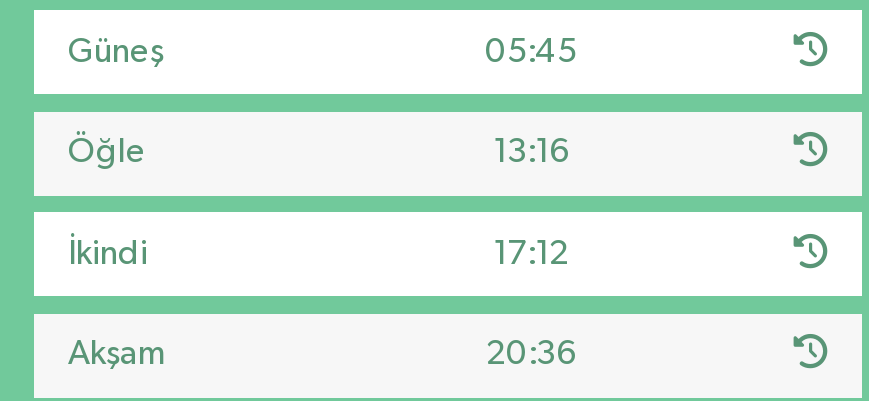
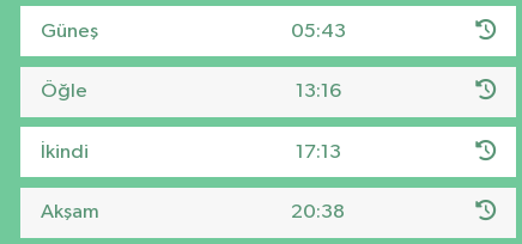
- 05:45
+ 05:43

- 17:12
+ 17:13

- 20:36
+ 20:38
